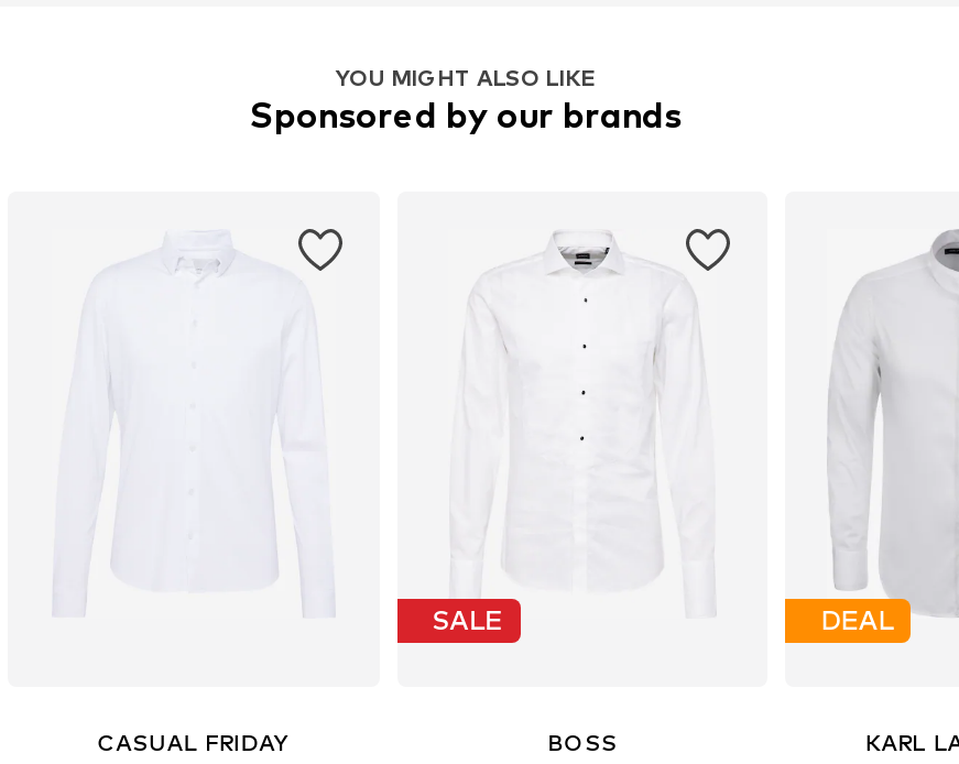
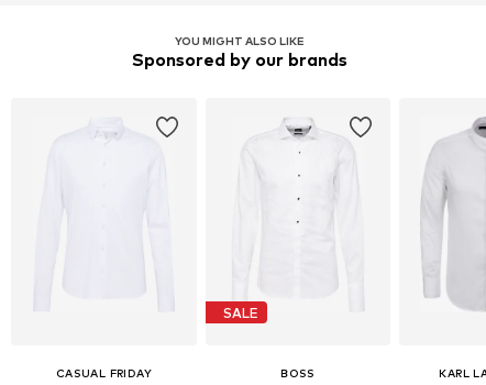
- DEAL
